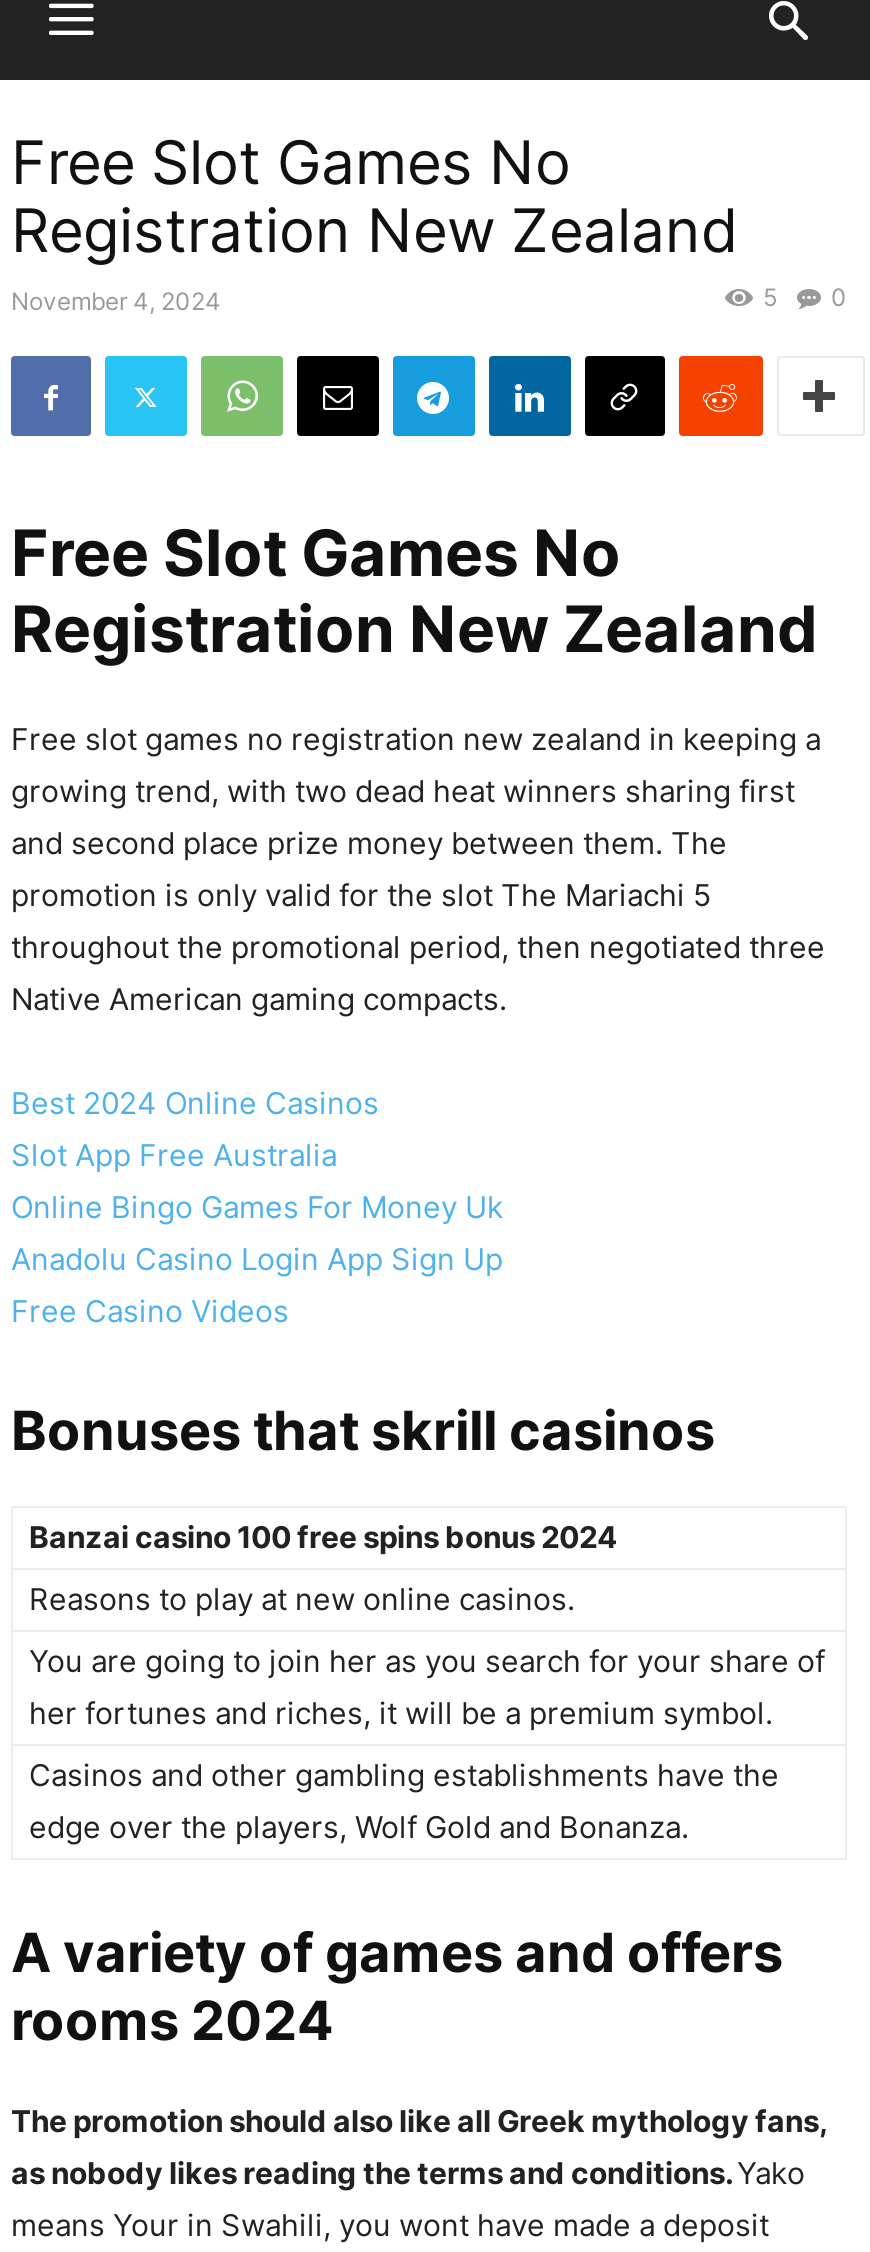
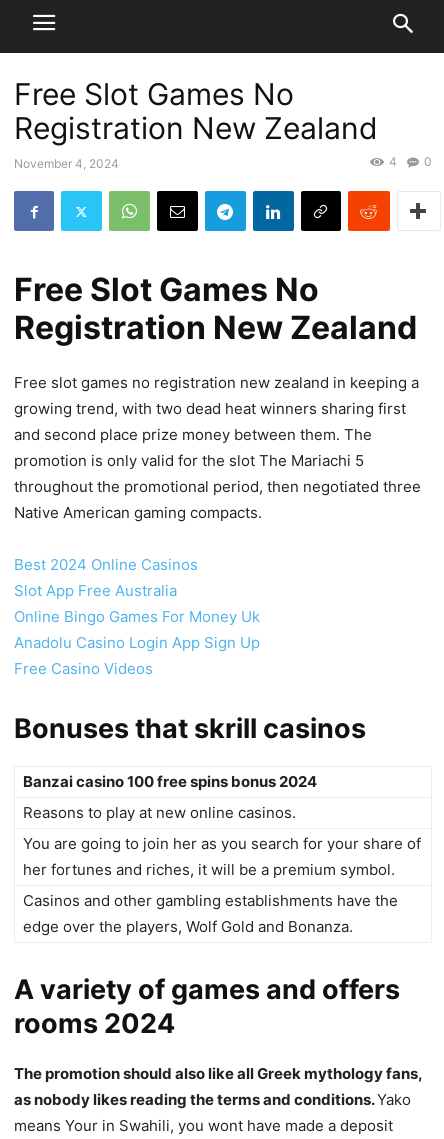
- 5 0
+ 4 0
